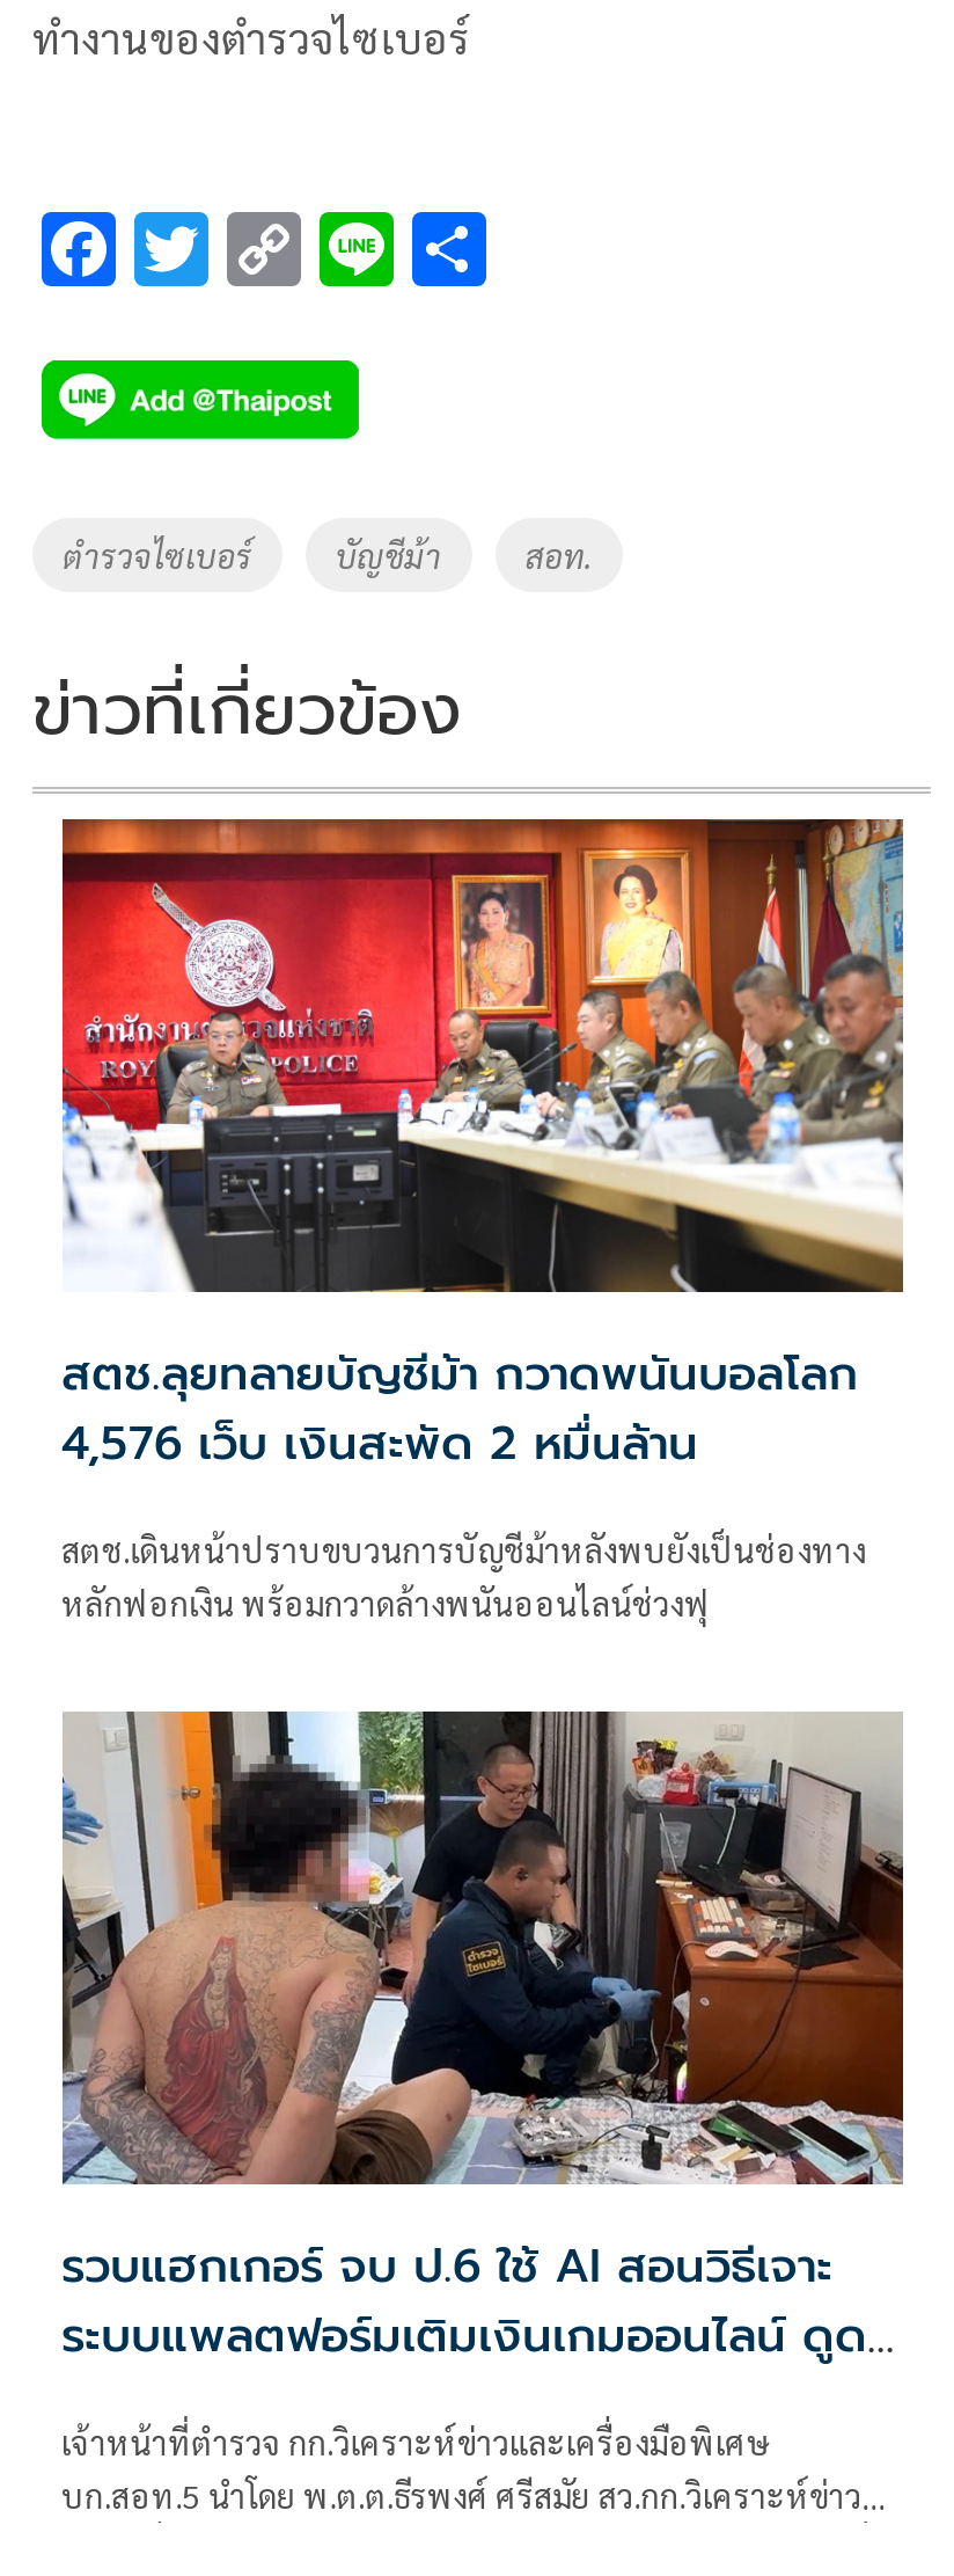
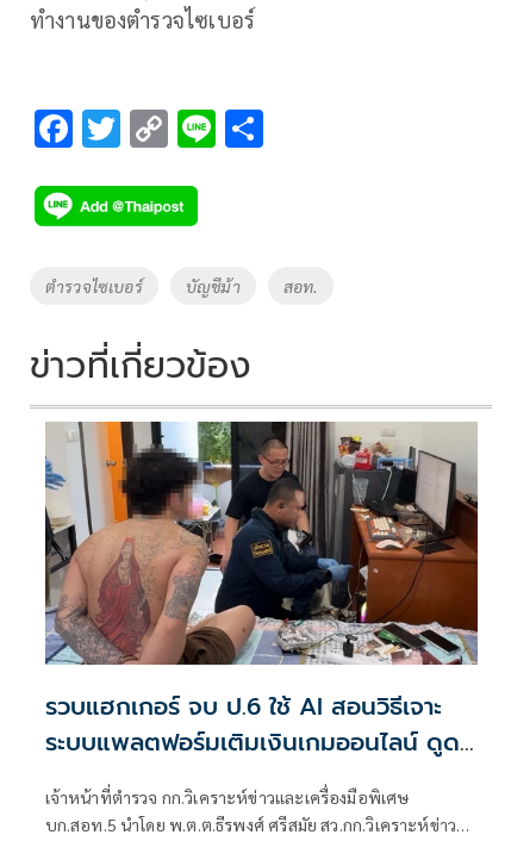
- [image]
- สตช.ลุยทลายบัญชีม้า กวาดพนันบอลโลก
- 4,576 เว็บ เงินสะพัด 2 หมื่นล้าน
- สตช.เดินหน้าปราบขบวนการบัญชีม้าหลังพบยังเป็นช่องทาง
- หลักฟอกเงิน พร้อมกวาดล้างพนันออนไลน์ช่วงฟุ
